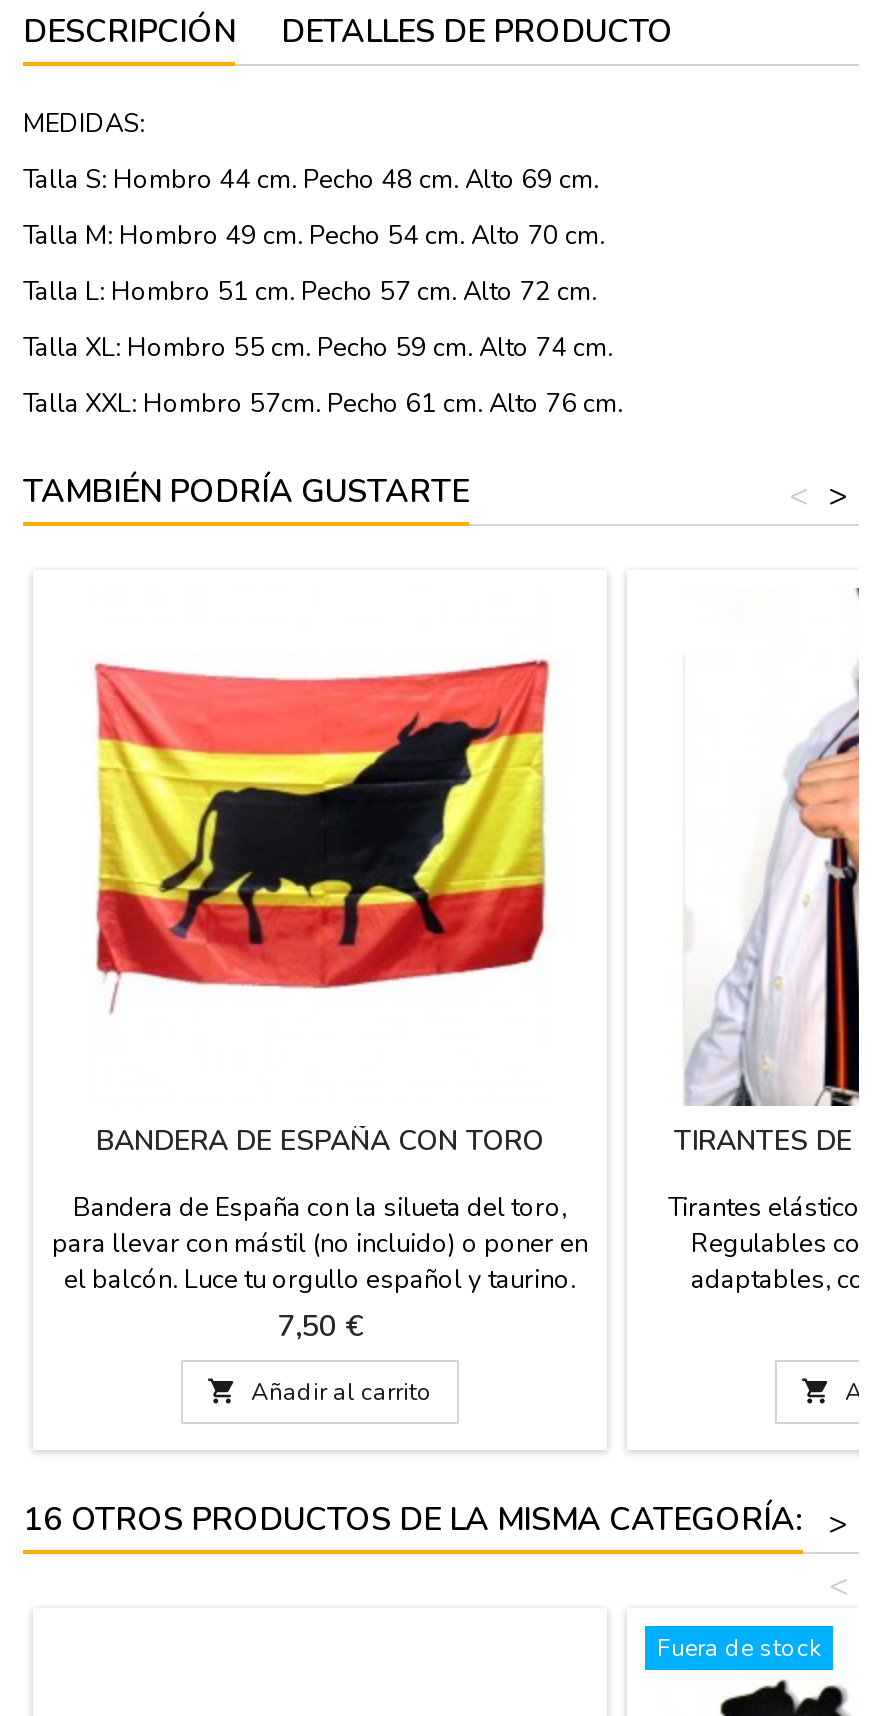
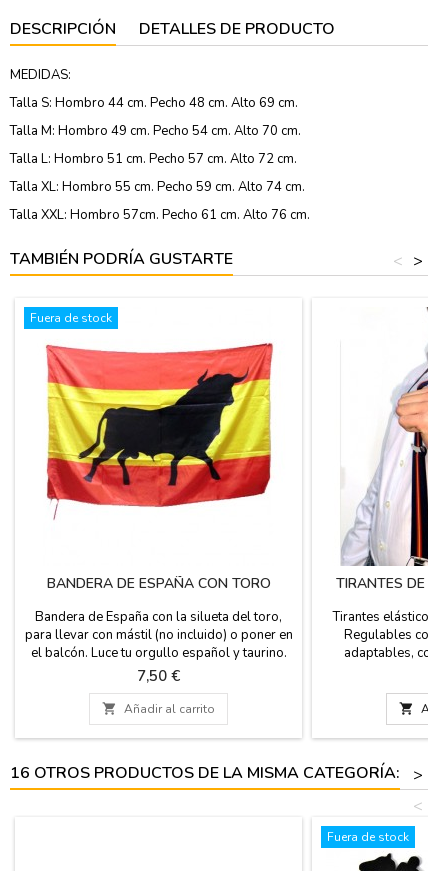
+ Fuera de stock
